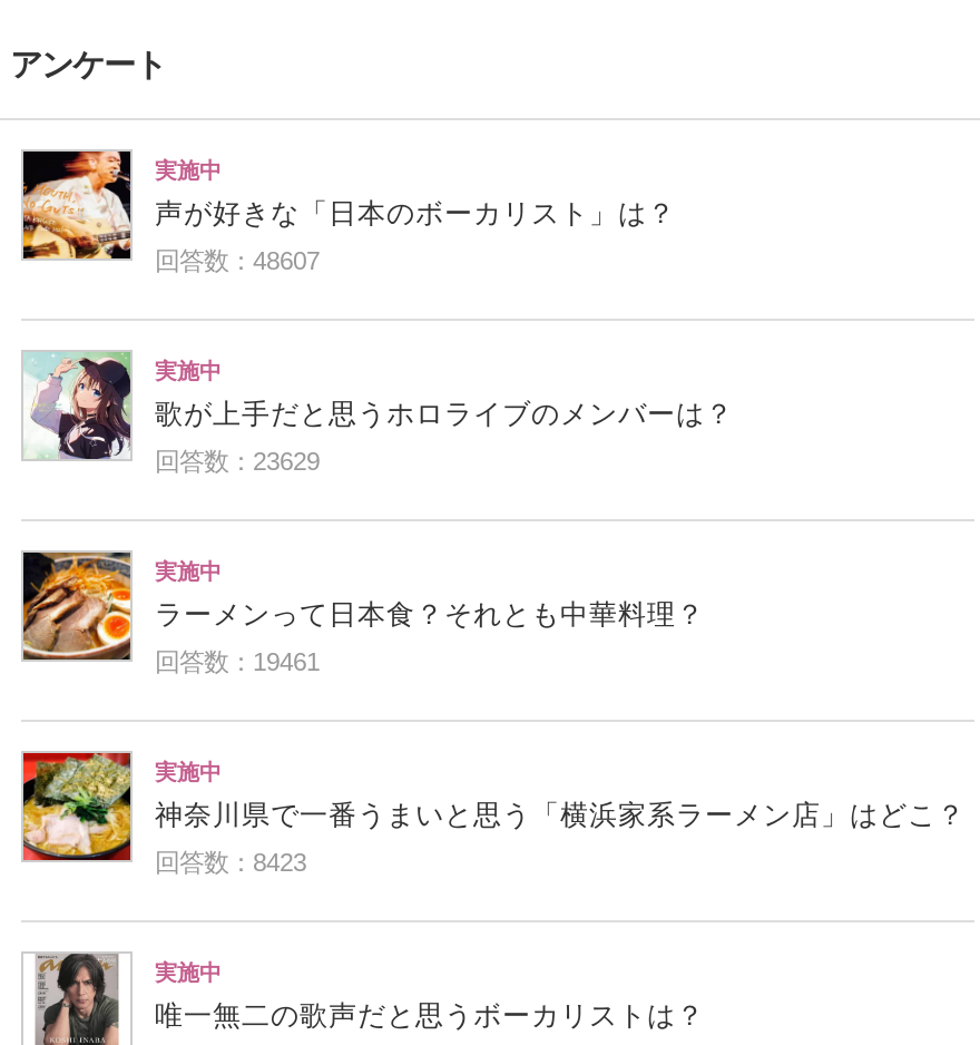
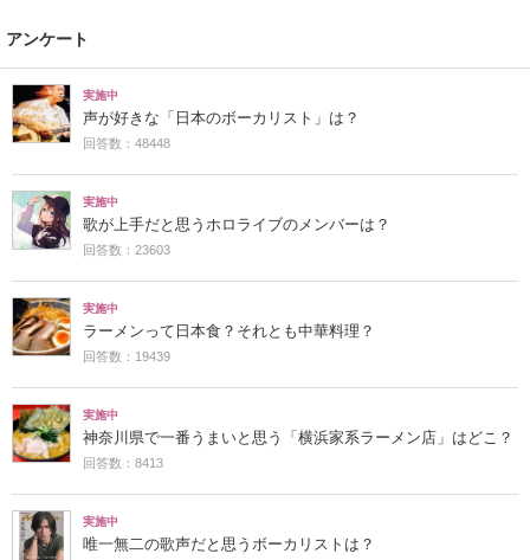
- 回答数：48607
+ 回答数：48448

- 回答数：23629
+ 回答数：23603

- 回答数：19461
+ 回答数：19439

- 回答数：8423
+ 回答数：8413
